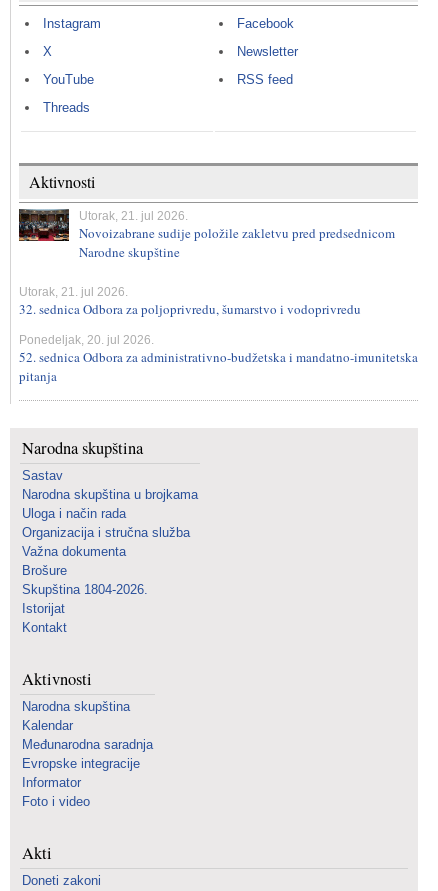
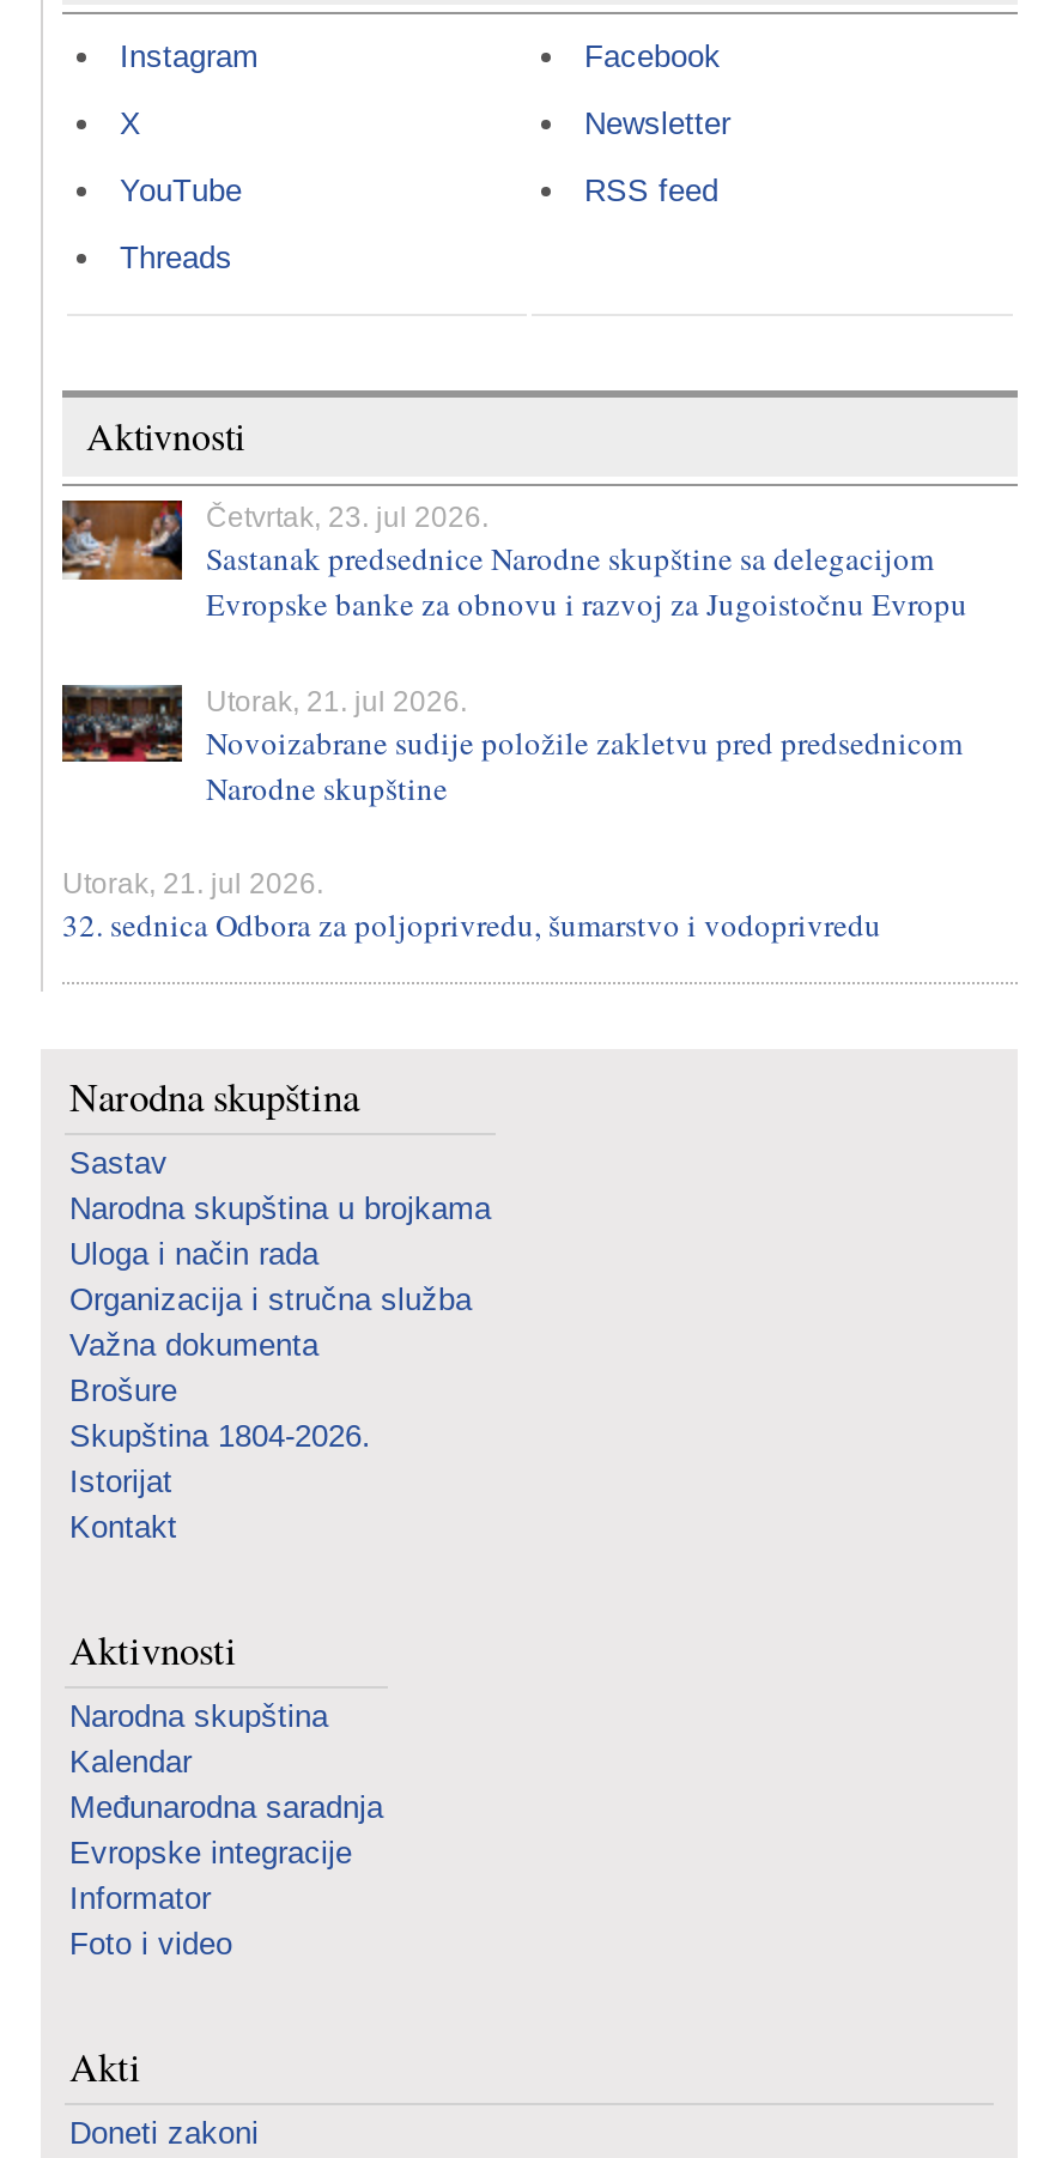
+ [image]
+ Četvrtak, 23. jul 2026.
+ Sastanak predsednice Narodne skupštine sa delegacijom
+ Evropske banke za obnovu i razvoj za Jugoistočnu Evropu

moved down: [image] | Utorak, 21. jul 2026. | Novoizabrane sudije položile zakletvu pred predsednicom | Narodne skupštine | Utorak, 21. jul 2026. | 32. sednica Odbora za poljoprivredu, šumarstvo i vodoprivredu

- Ponedeljak, 20. jul 2026.
- 52. sednica Odbora za administrativno-budžetska i mandatno-imunitetska
- pitanja
